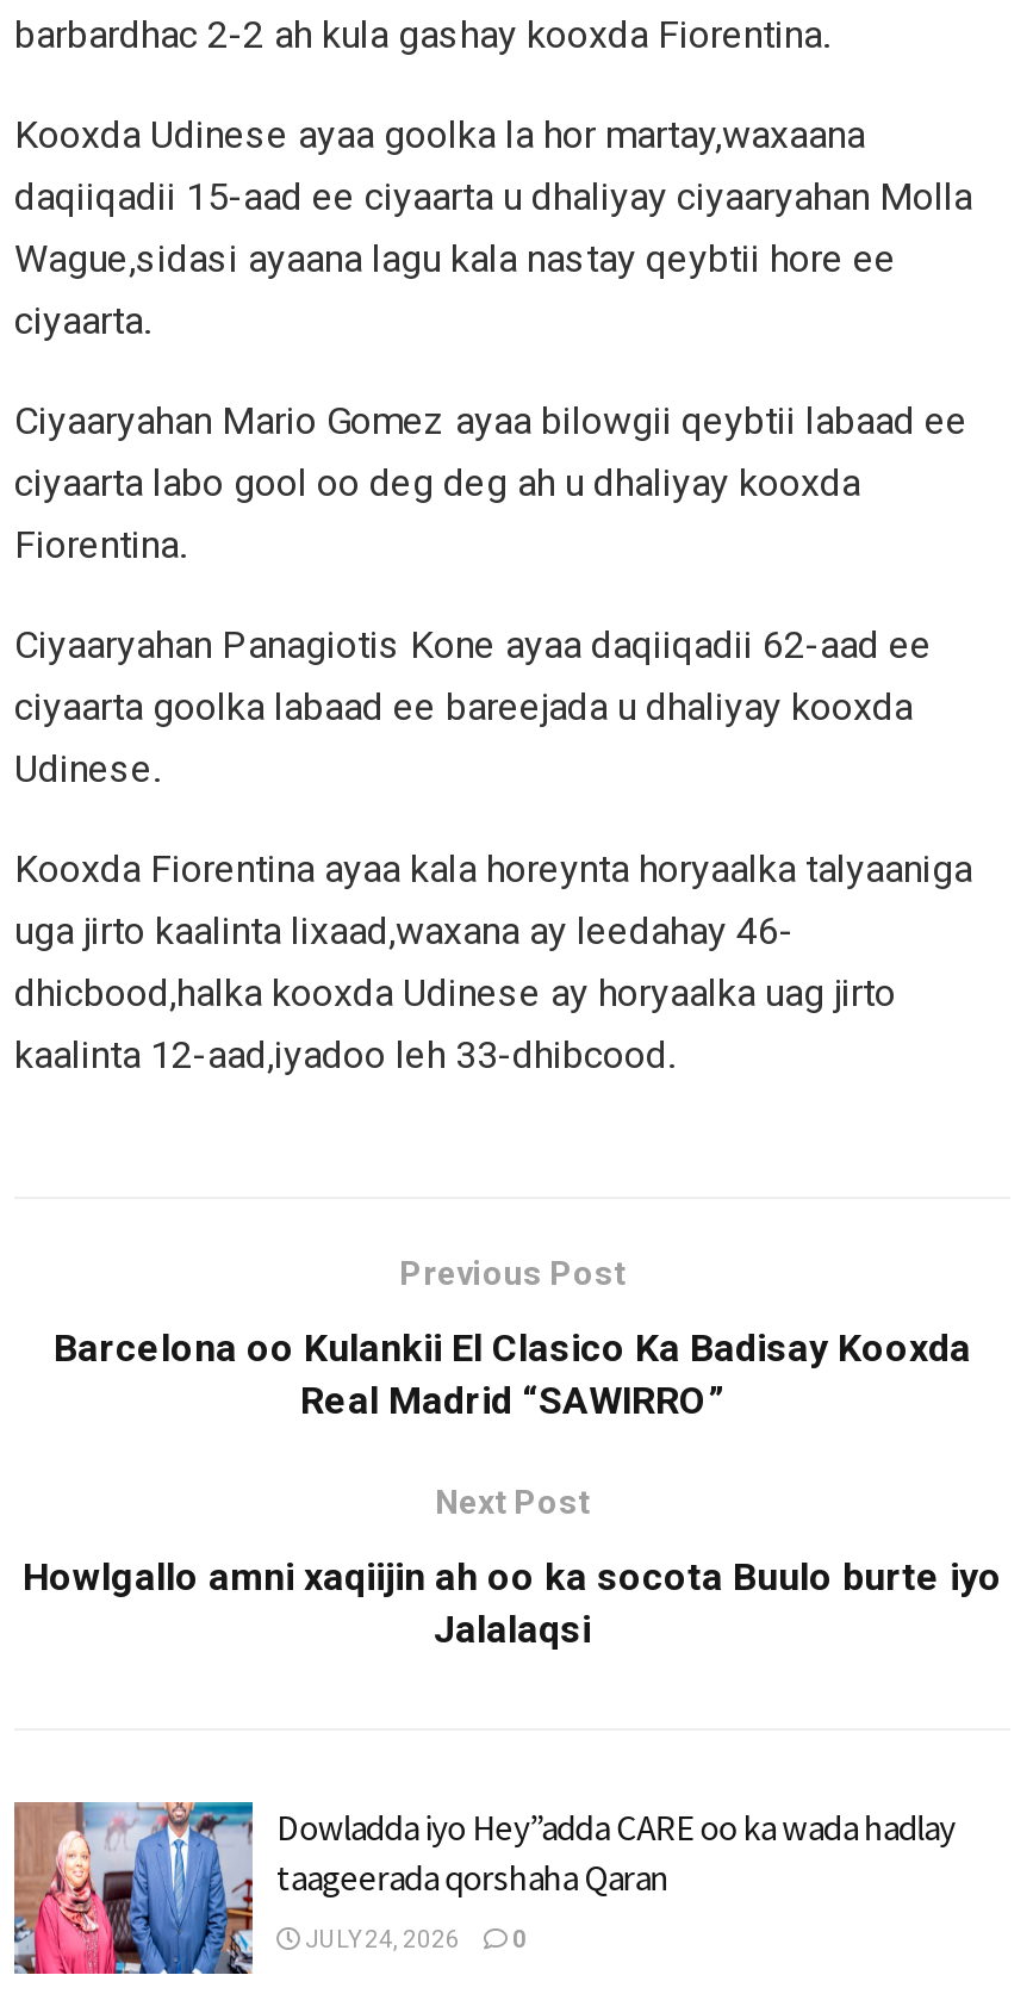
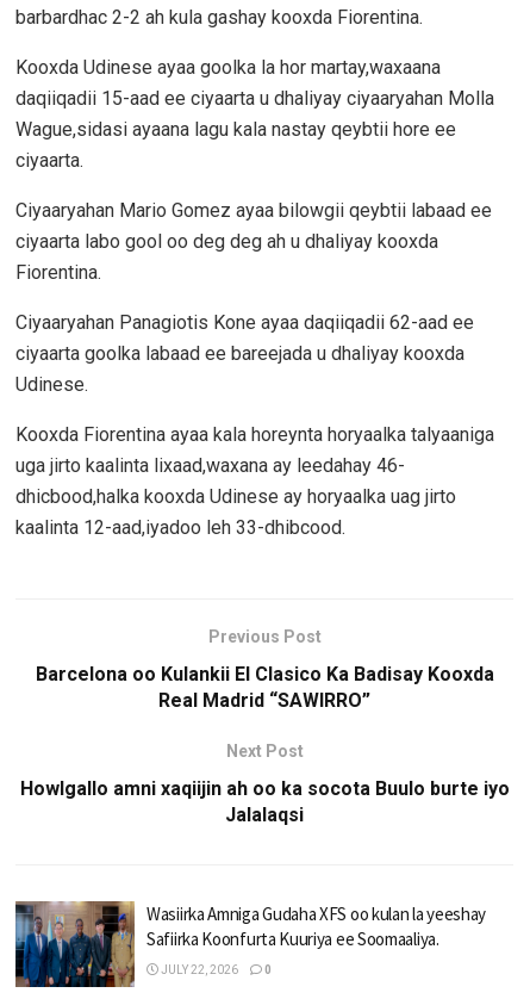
- [image]
- Dowladda iyo Hey”adda CARE oo ka wada hadlay
- taageerada qorshaha Qaran
+ [image]
+ Wasiirka Amniga Gudaha XFS oo kulan la yeeshay
+ Safiirka Koonfurta Kuuriya ee Soomaaliya.

- JULY 24, 2026 0
+ JULY 22, 2026 0
